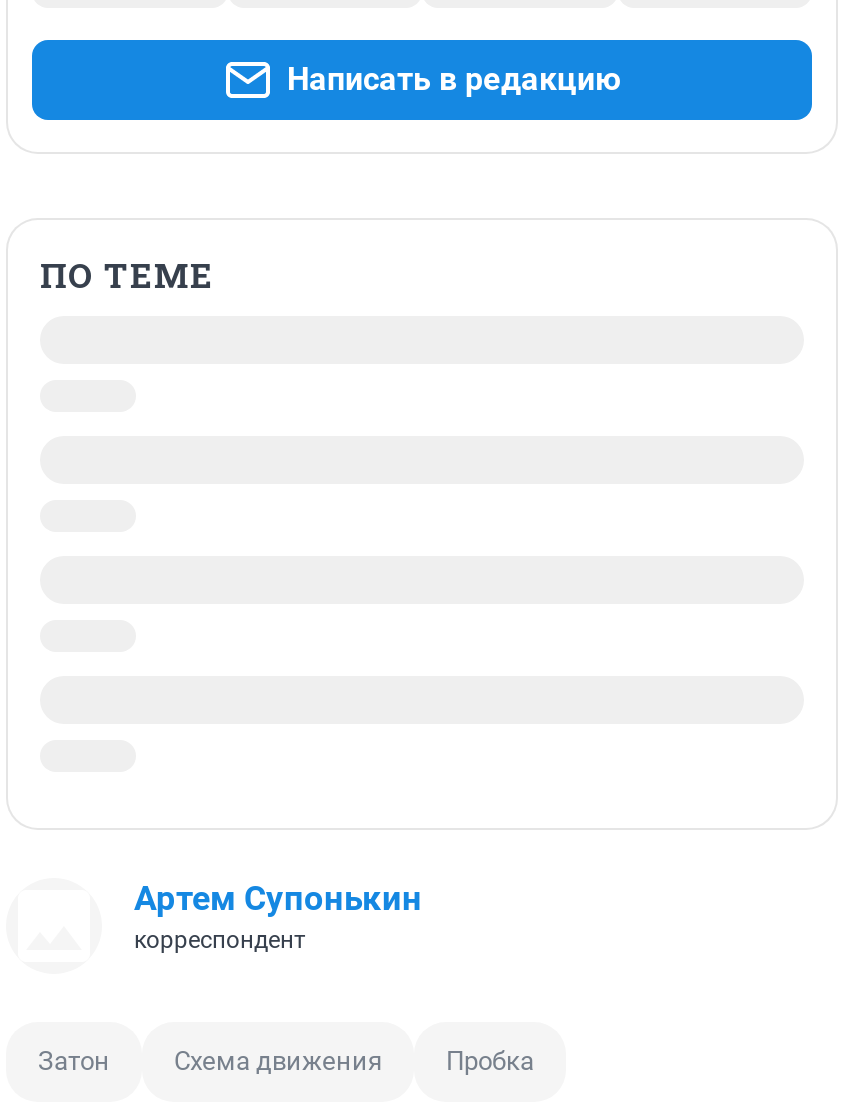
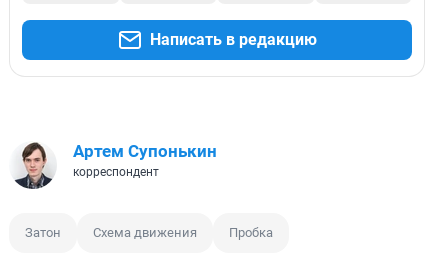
- ПО ТЕМЕ

+ [image]
